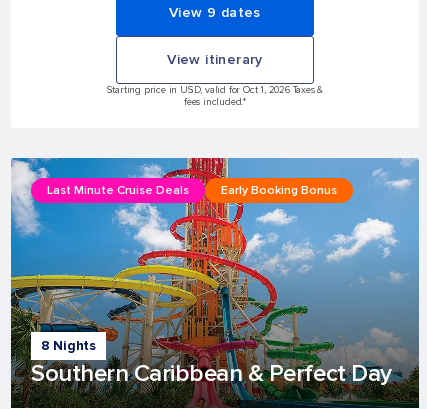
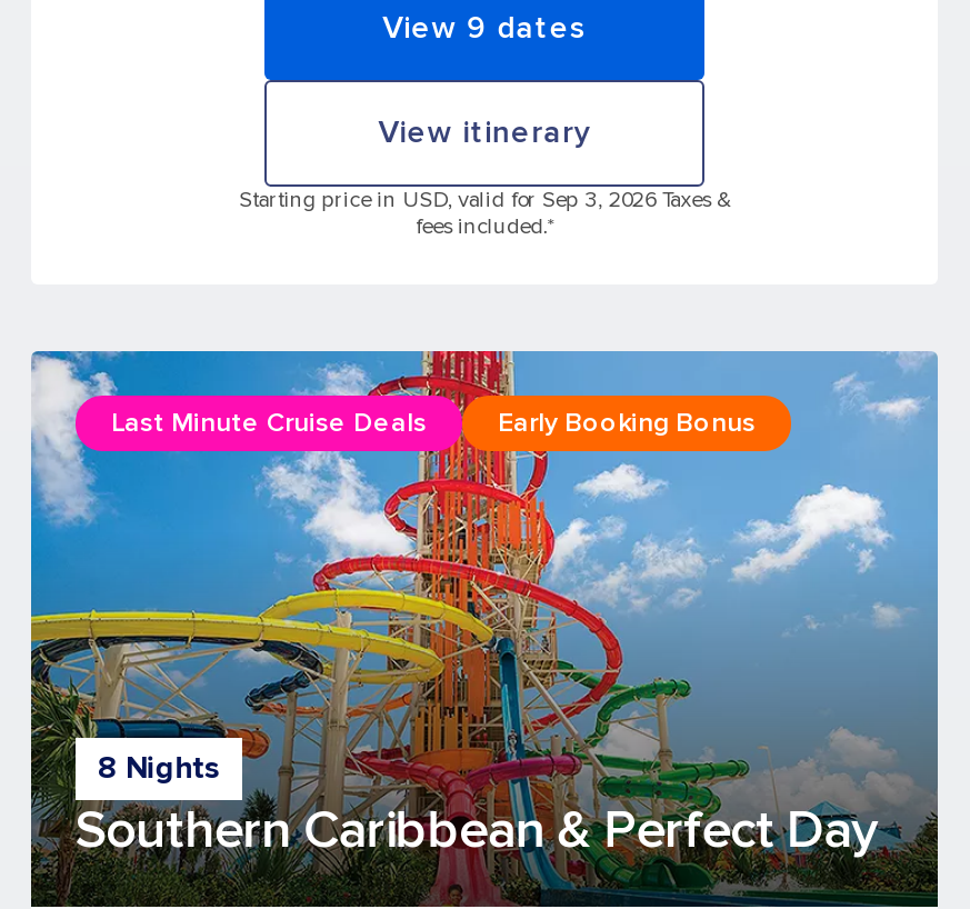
- Starting price in USD, valid for Oct 1, 2026 Taxes &
+ Starting price in USD, valid for Sep 3, 2026 Taxes &
